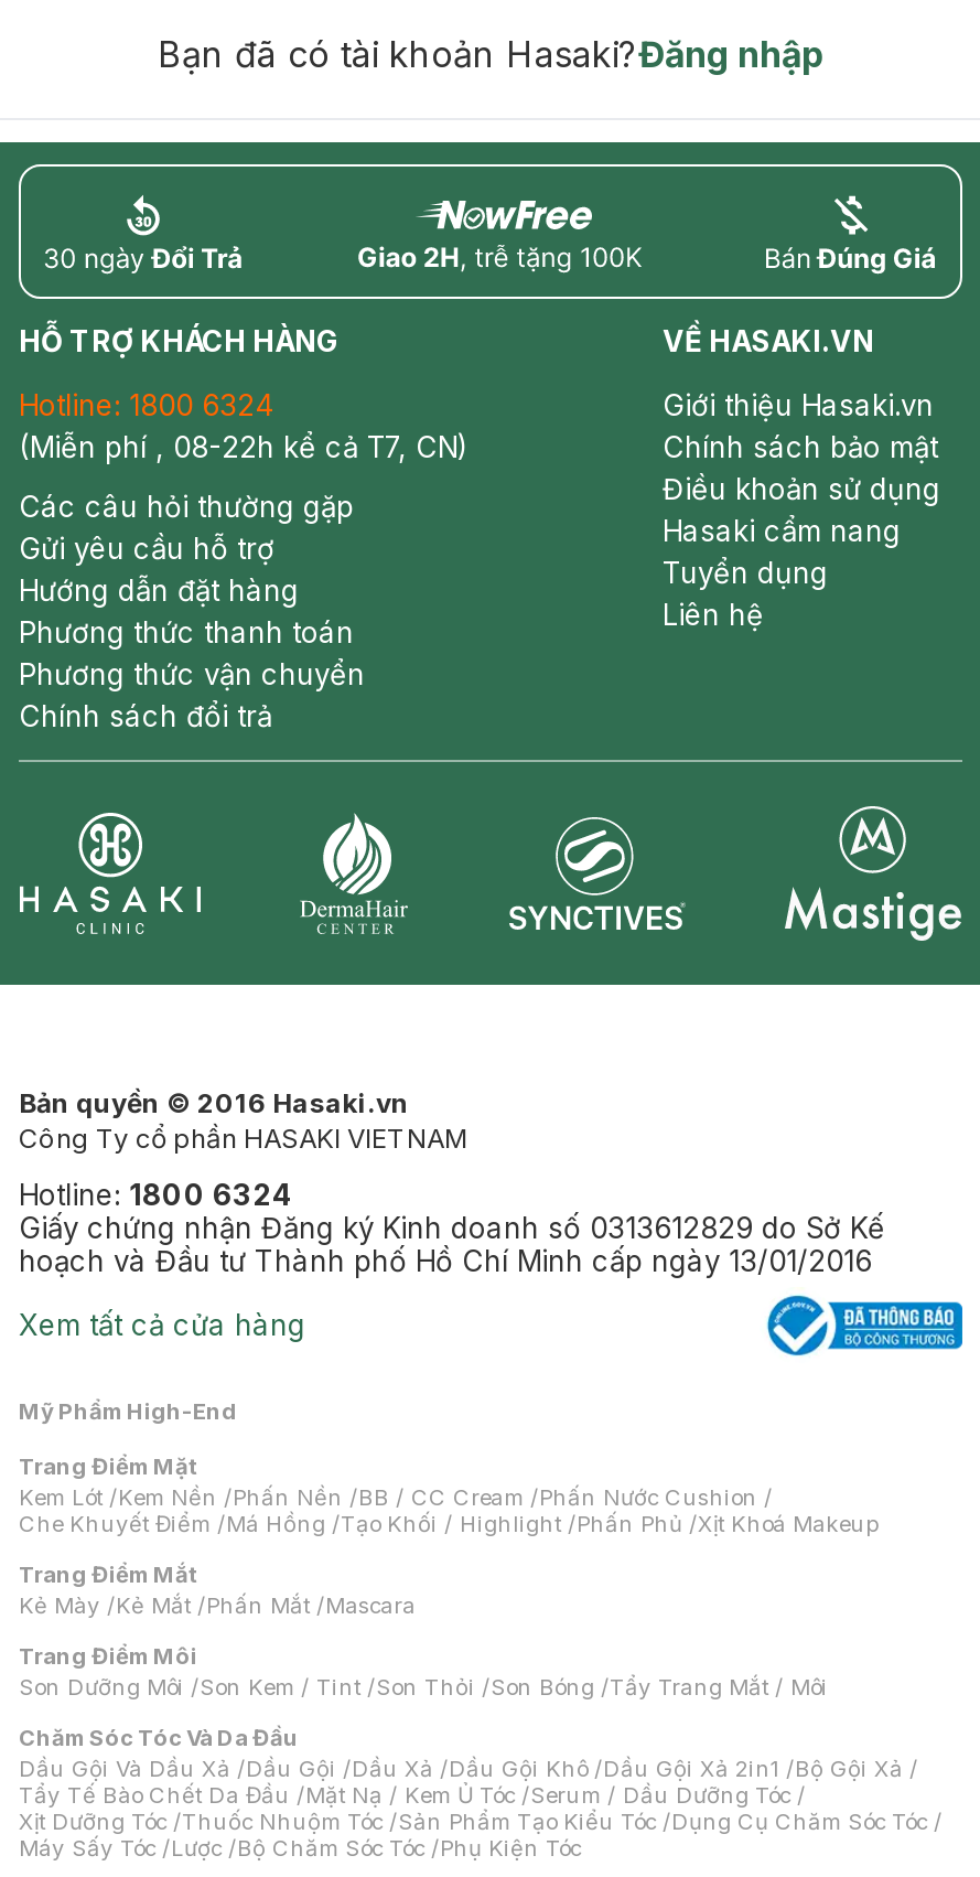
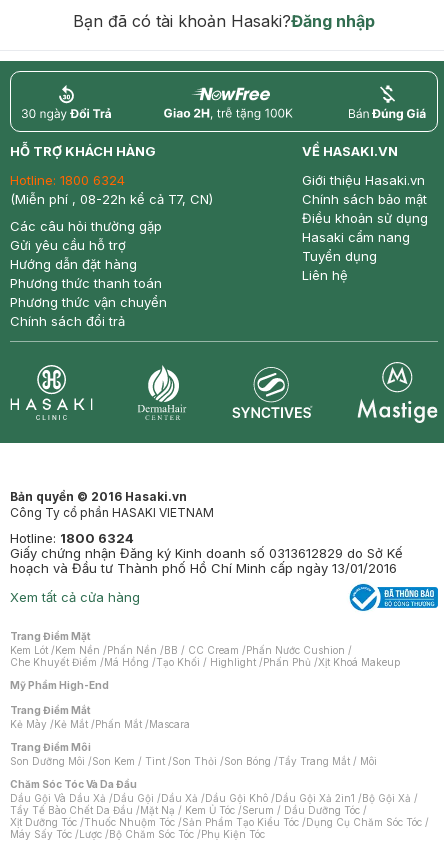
moved down: Mỹ Phẩm High-End

moved up: Trang Điểm Mặt | Kem Lót /Kem Nền /Phấn Nền /BB / CC Cream /Phấn Nước Cushion / | Che Khuyết Điểm /Má Hồng /Tạo Khối / Highlight /Phấn Phủ /Xịt Khoá Makeup
